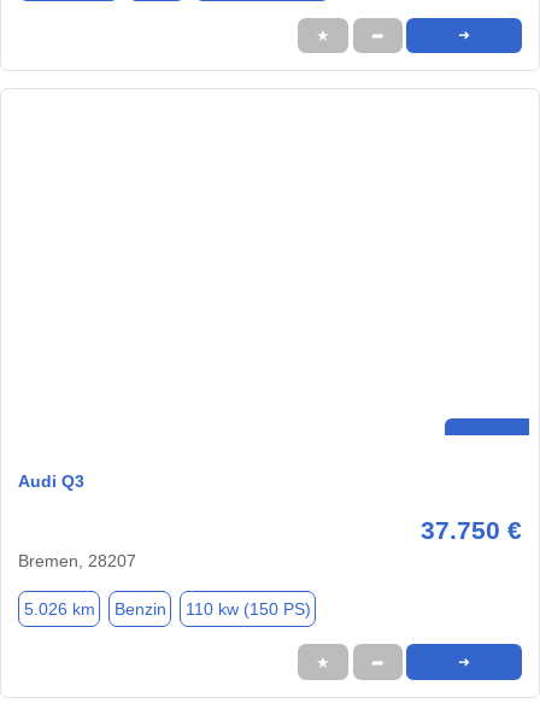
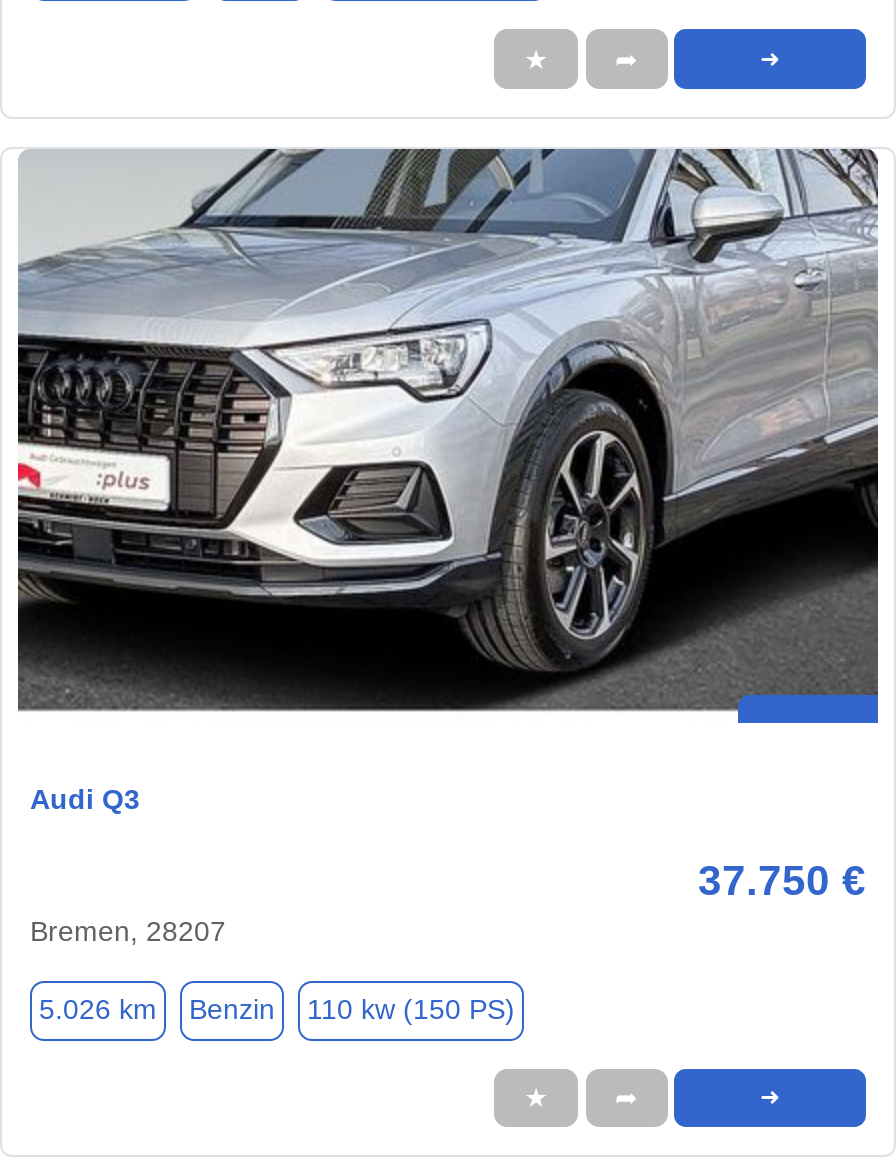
+ [image]
